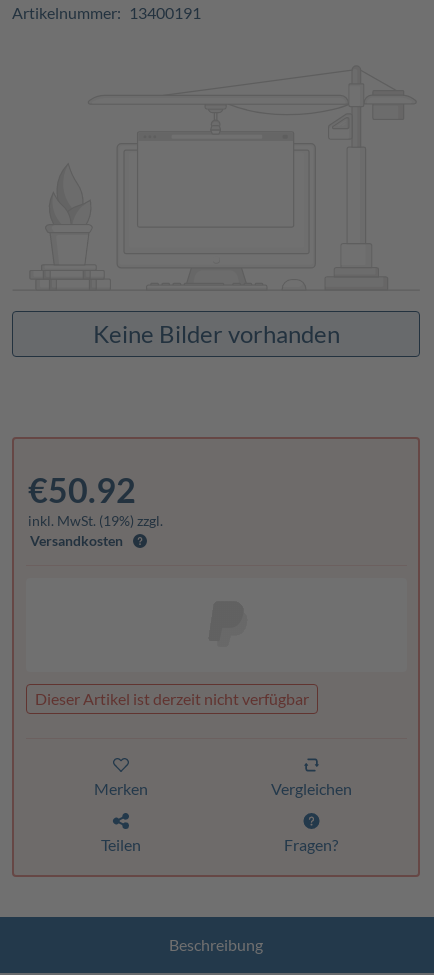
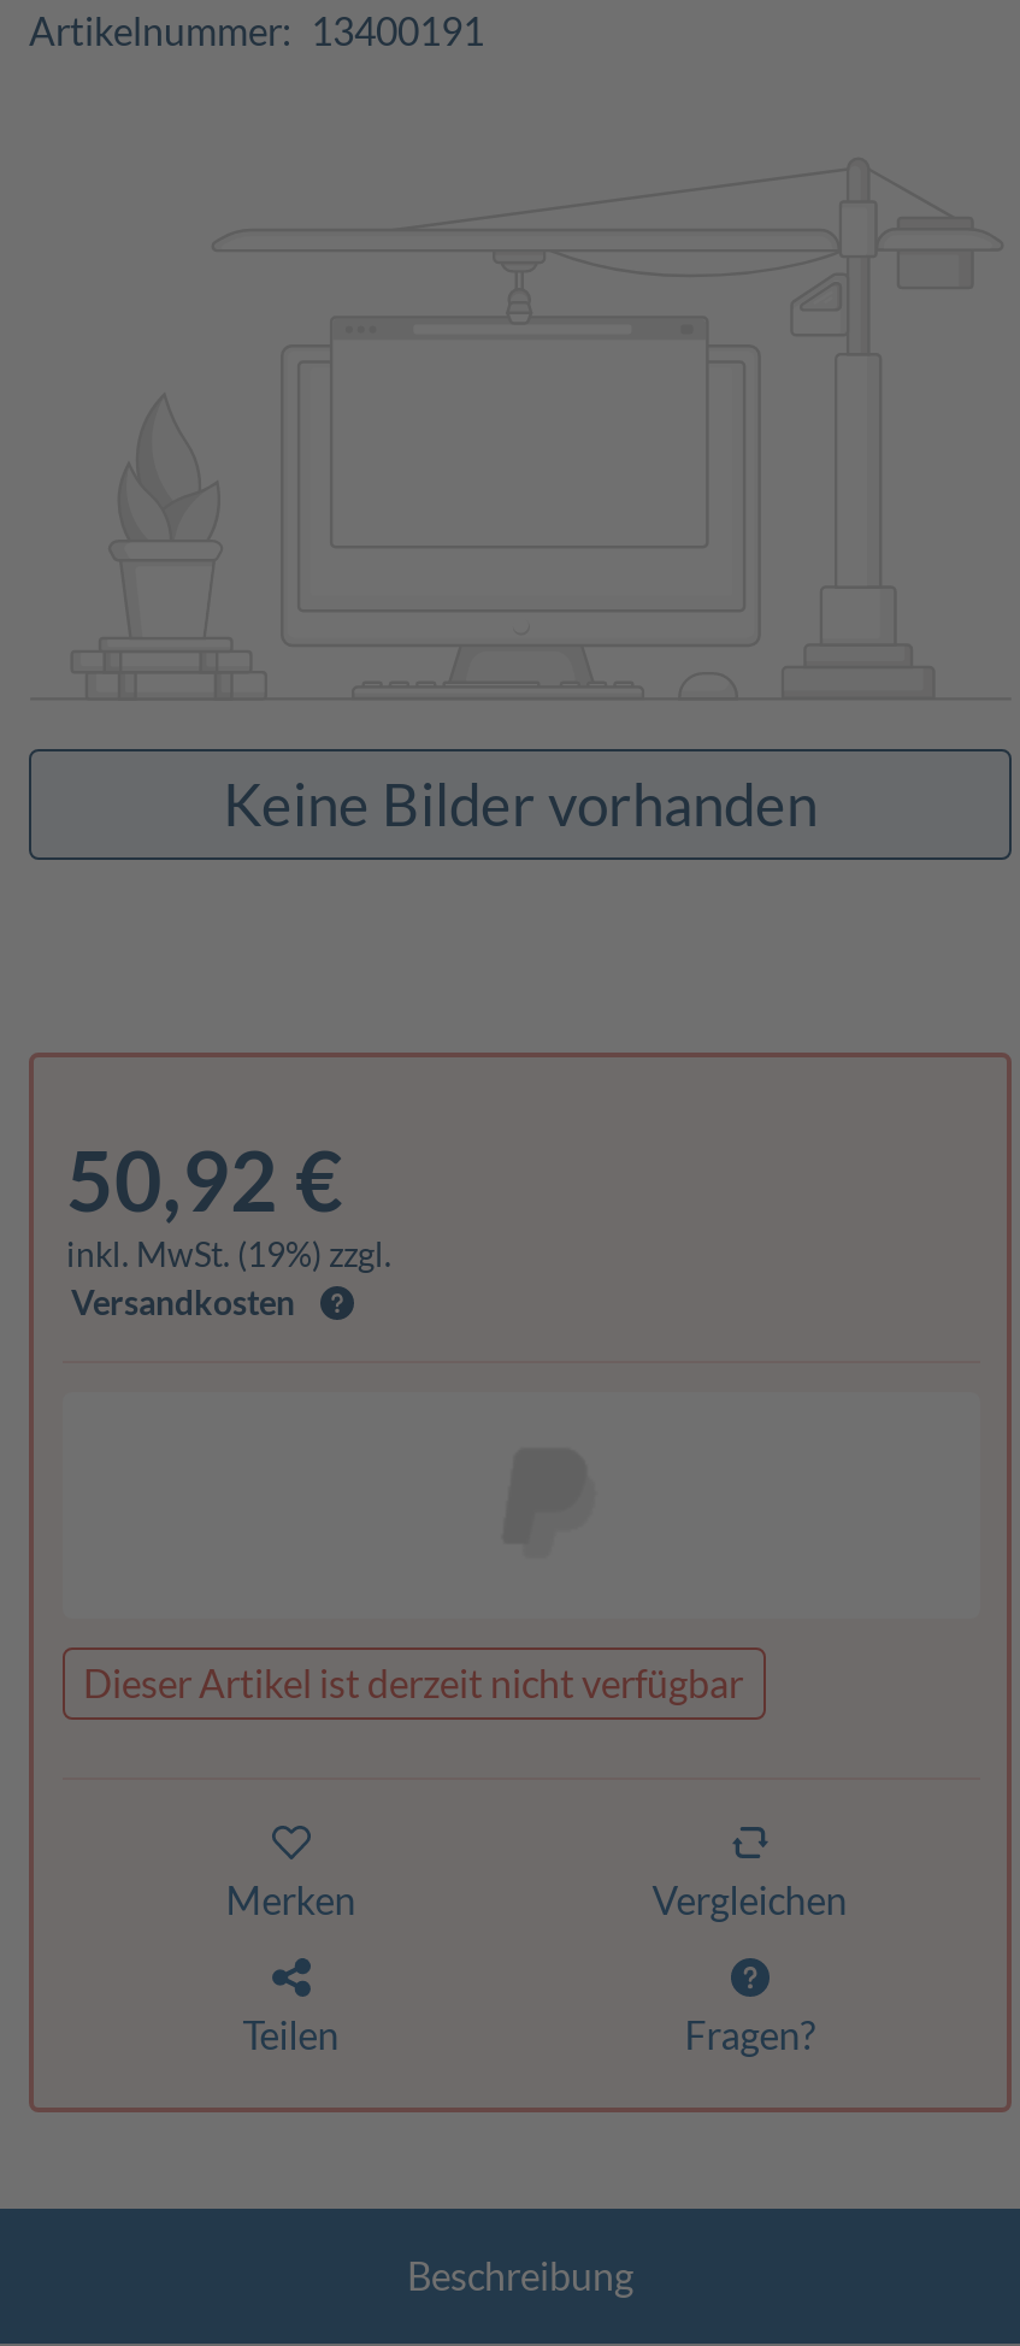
- €50.92
+ 50,92 €
